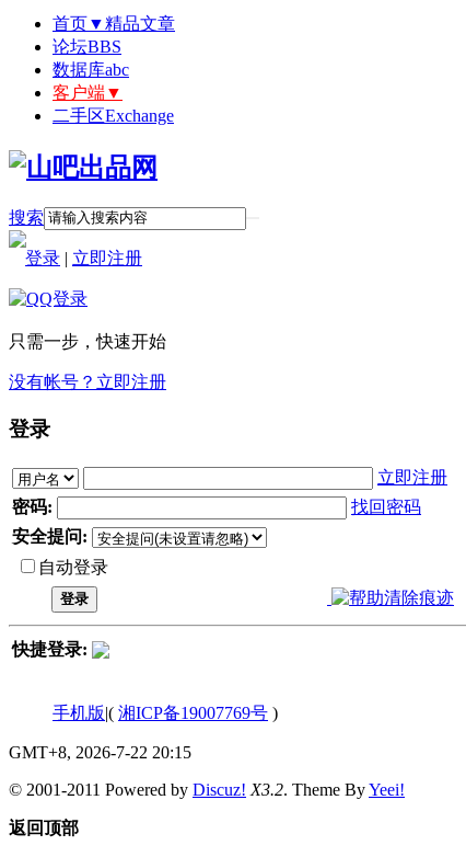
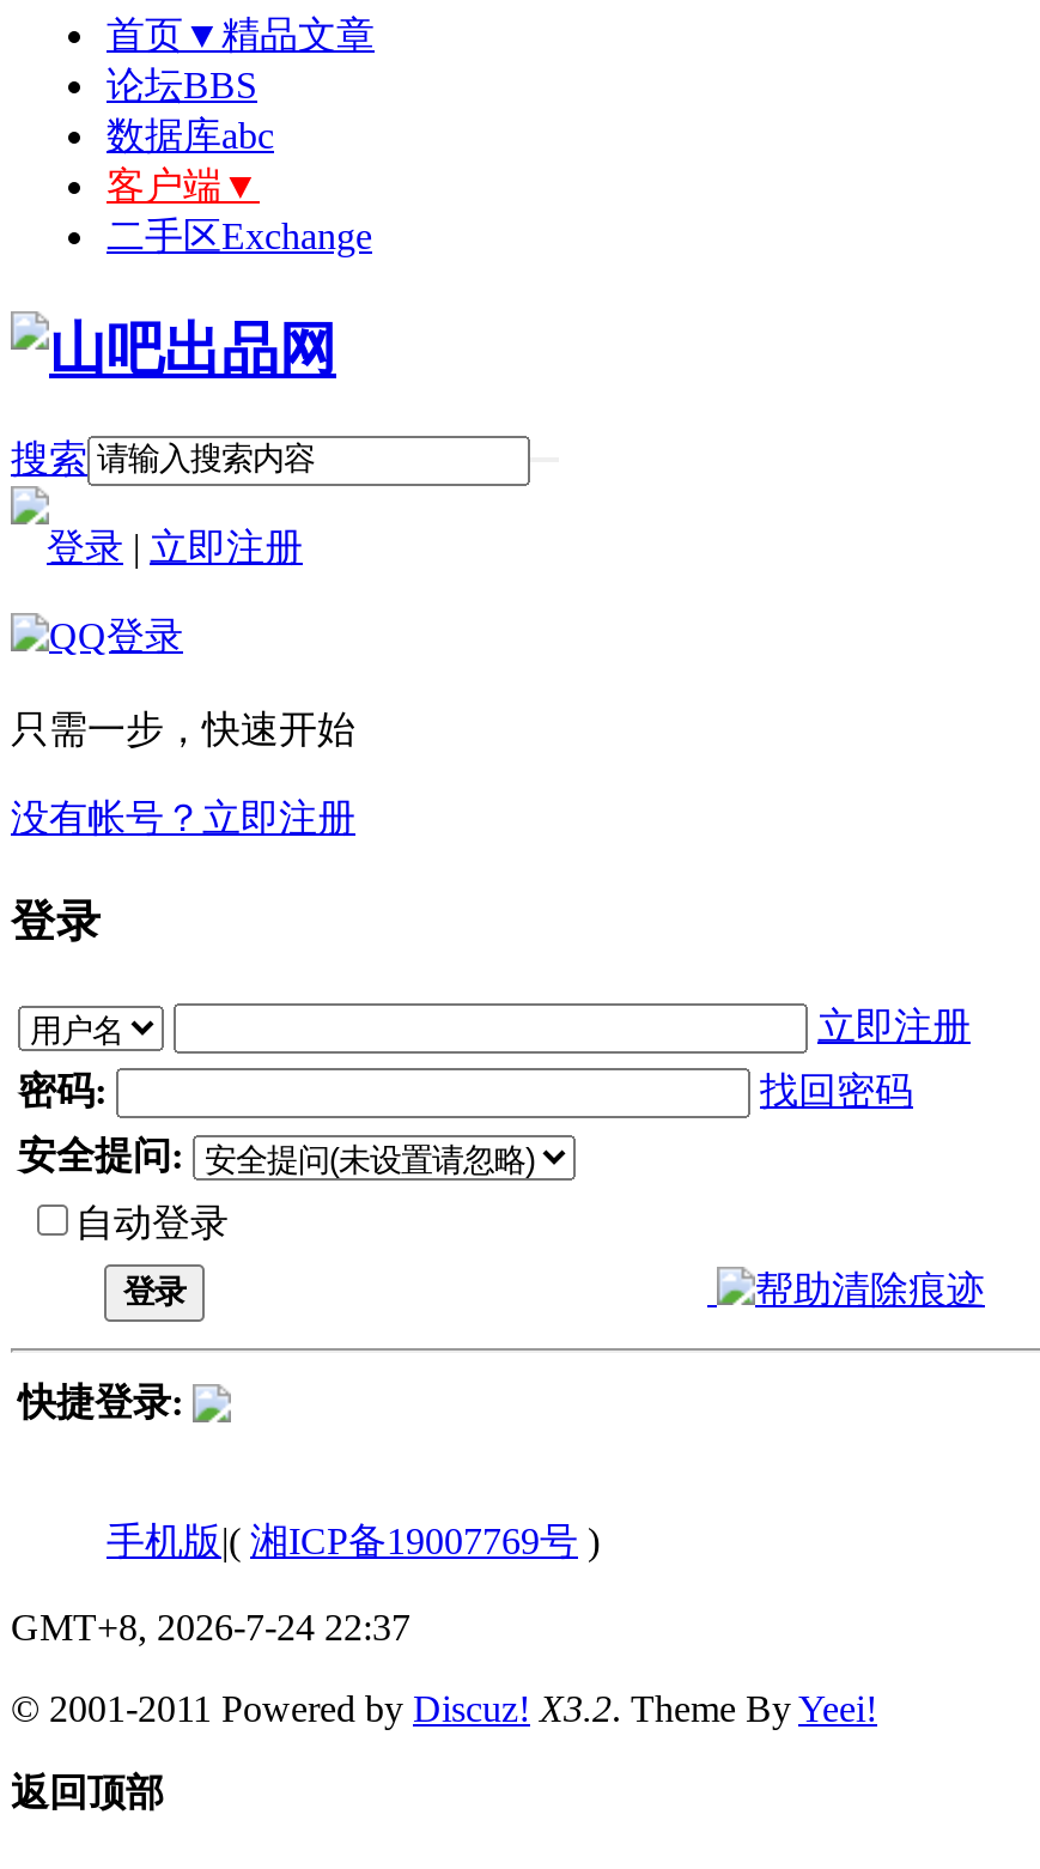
- GMT+8, 2026-7-22 20:15
+ GMT+8, 2026-7-24 22:37
